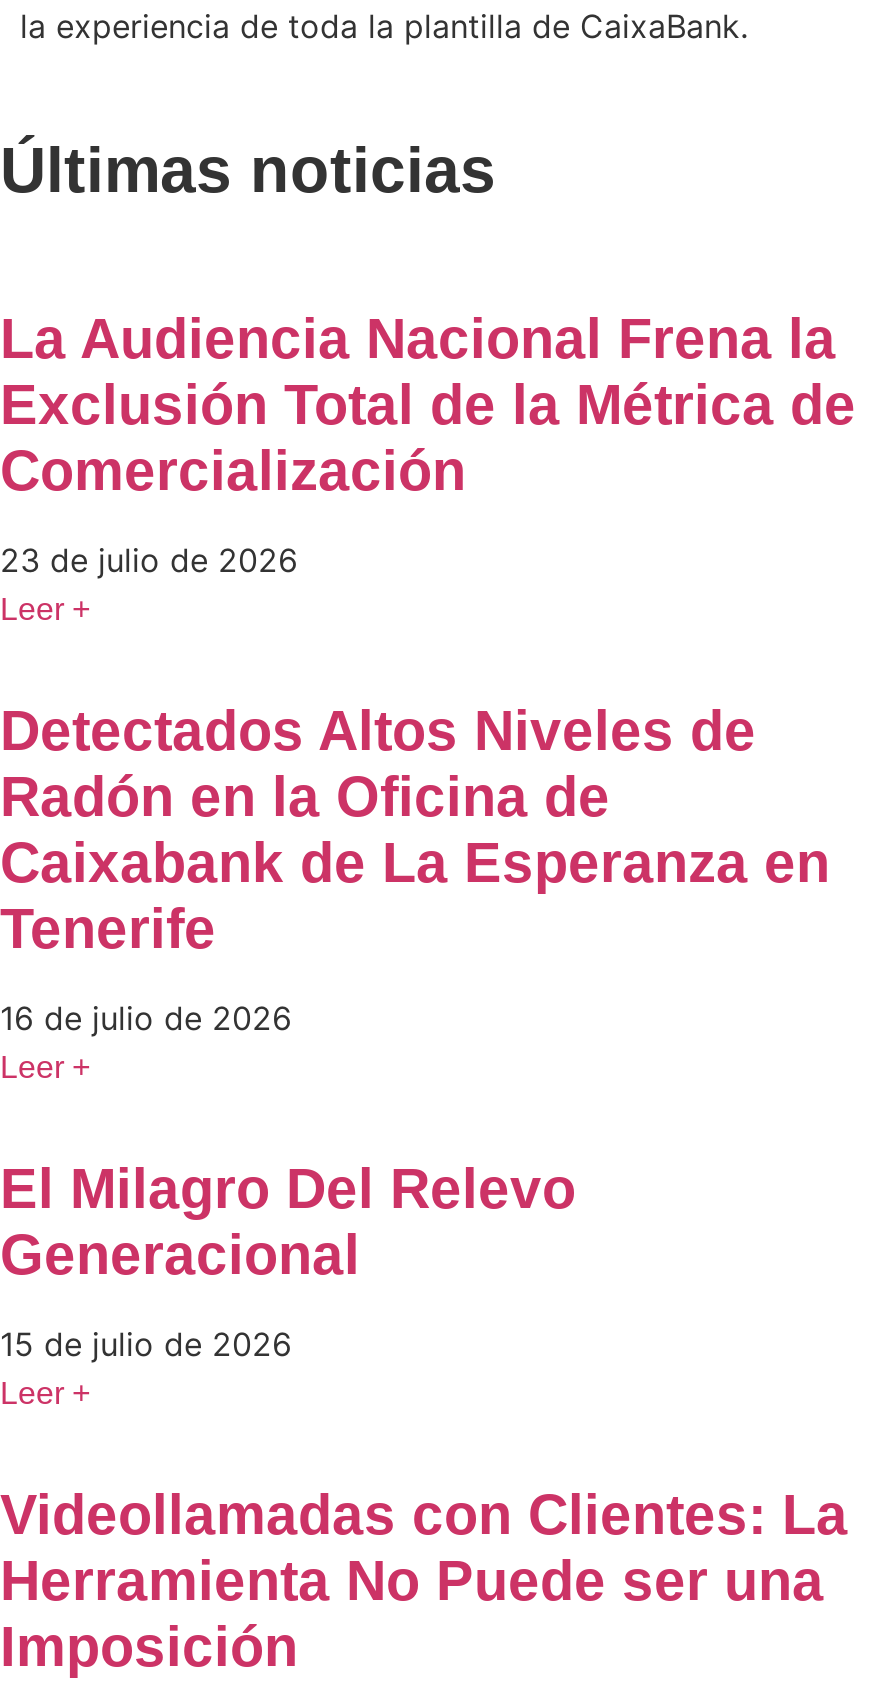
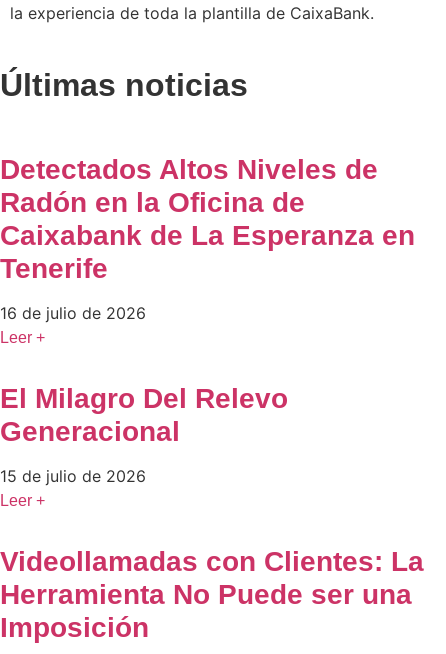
- La Audiencia Nacional Frena la
- Exclusión Total de la Métrica de
- Comercialización
- 23 de julio de 2026
- Leer +
